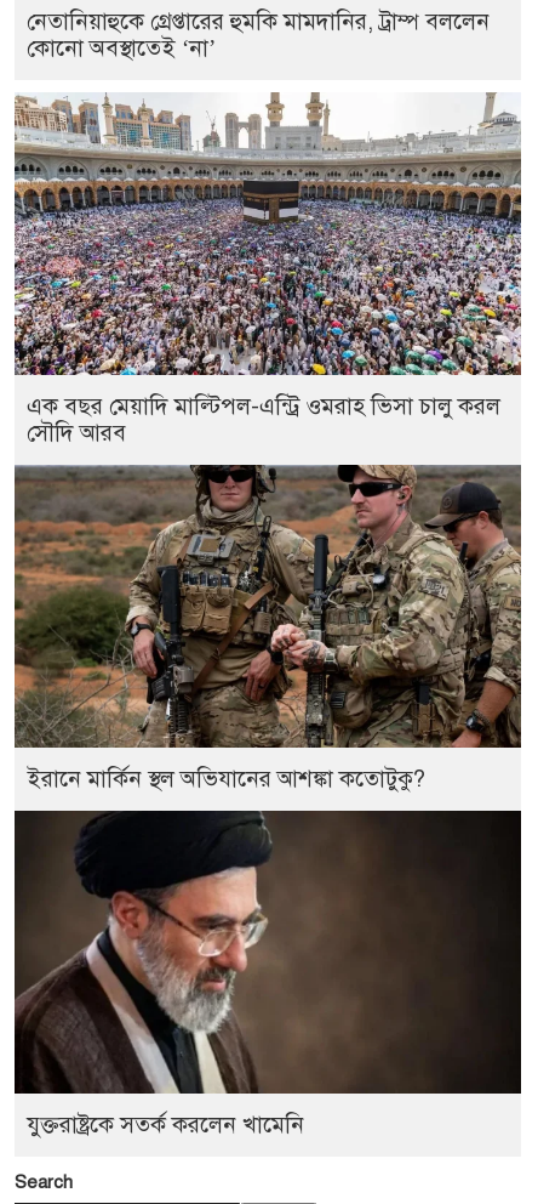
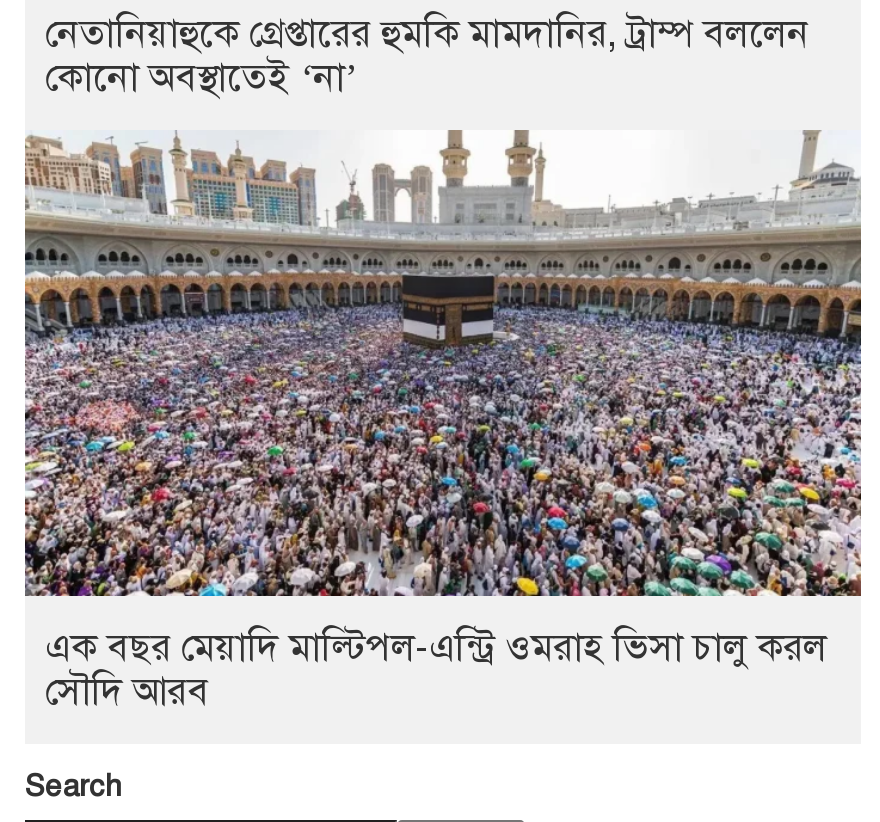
- [image]
- ইরানে মার্কিন স্থল অভিযানের আশঙ্কা কতোটুকু?

- [image]
- যুক্তরাষ্ট্রকে সতর্ক করলেন খামেনি
